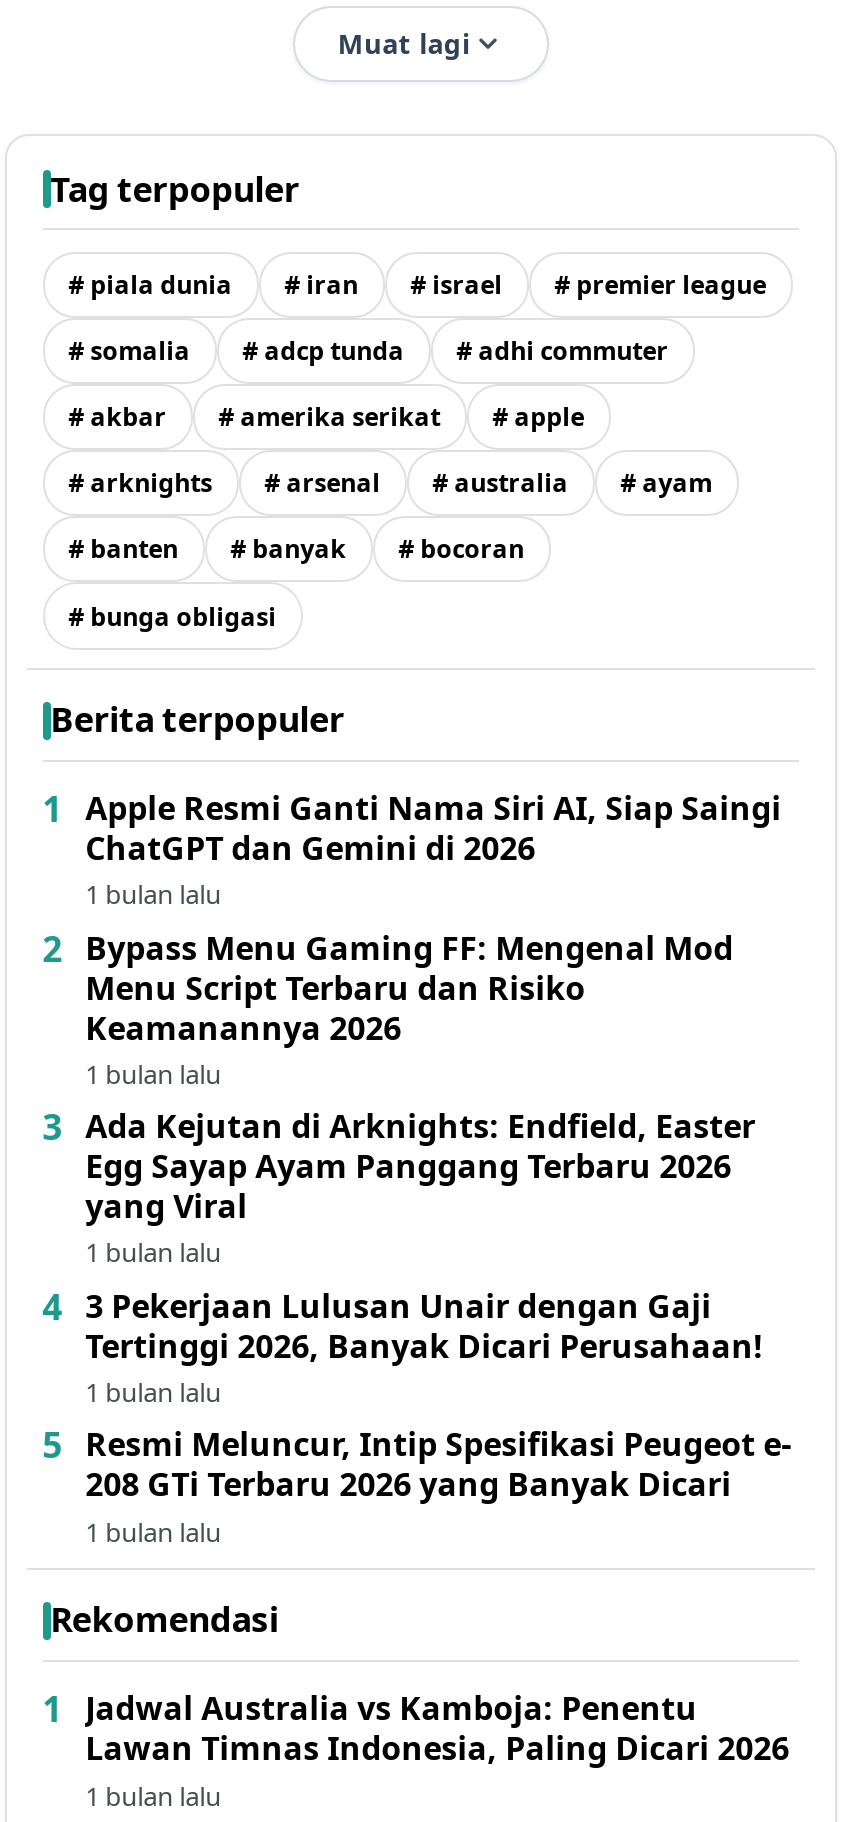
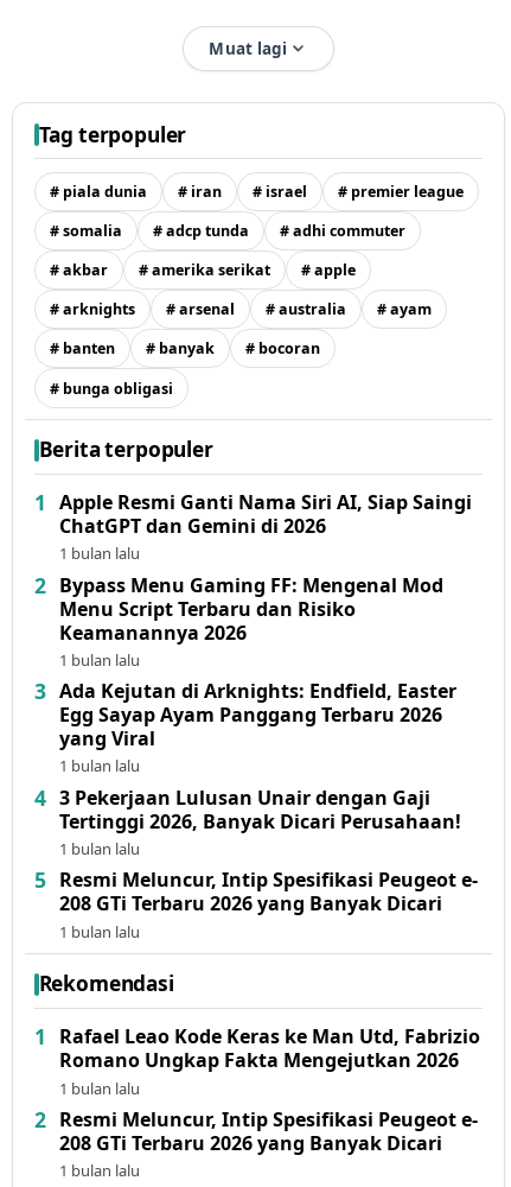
- Jadwal Australia vs Kamboja: Penentu
- Lawan Timnas Indonesia, Paling Dicari 2026
+ Rafael Leao Kode Keras ke Man Utd, Fabrizio
+ Romano Ungkap Fakta Mengejutkan 2026
+ 1 bulan lalu
+ Resmi Meluncur, Intip Spesifikasi Peugeot e-
+ 208 GTi Terbaru 2026 yang Banyak Dicari
